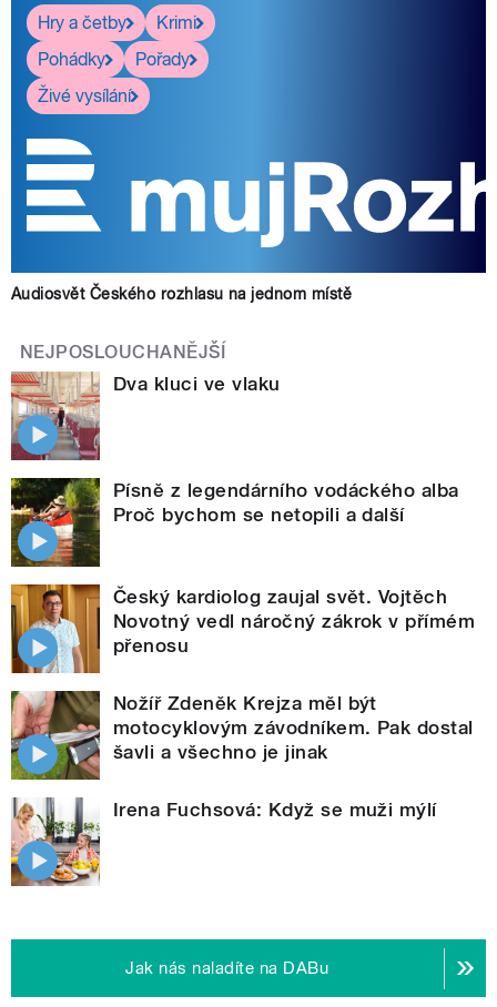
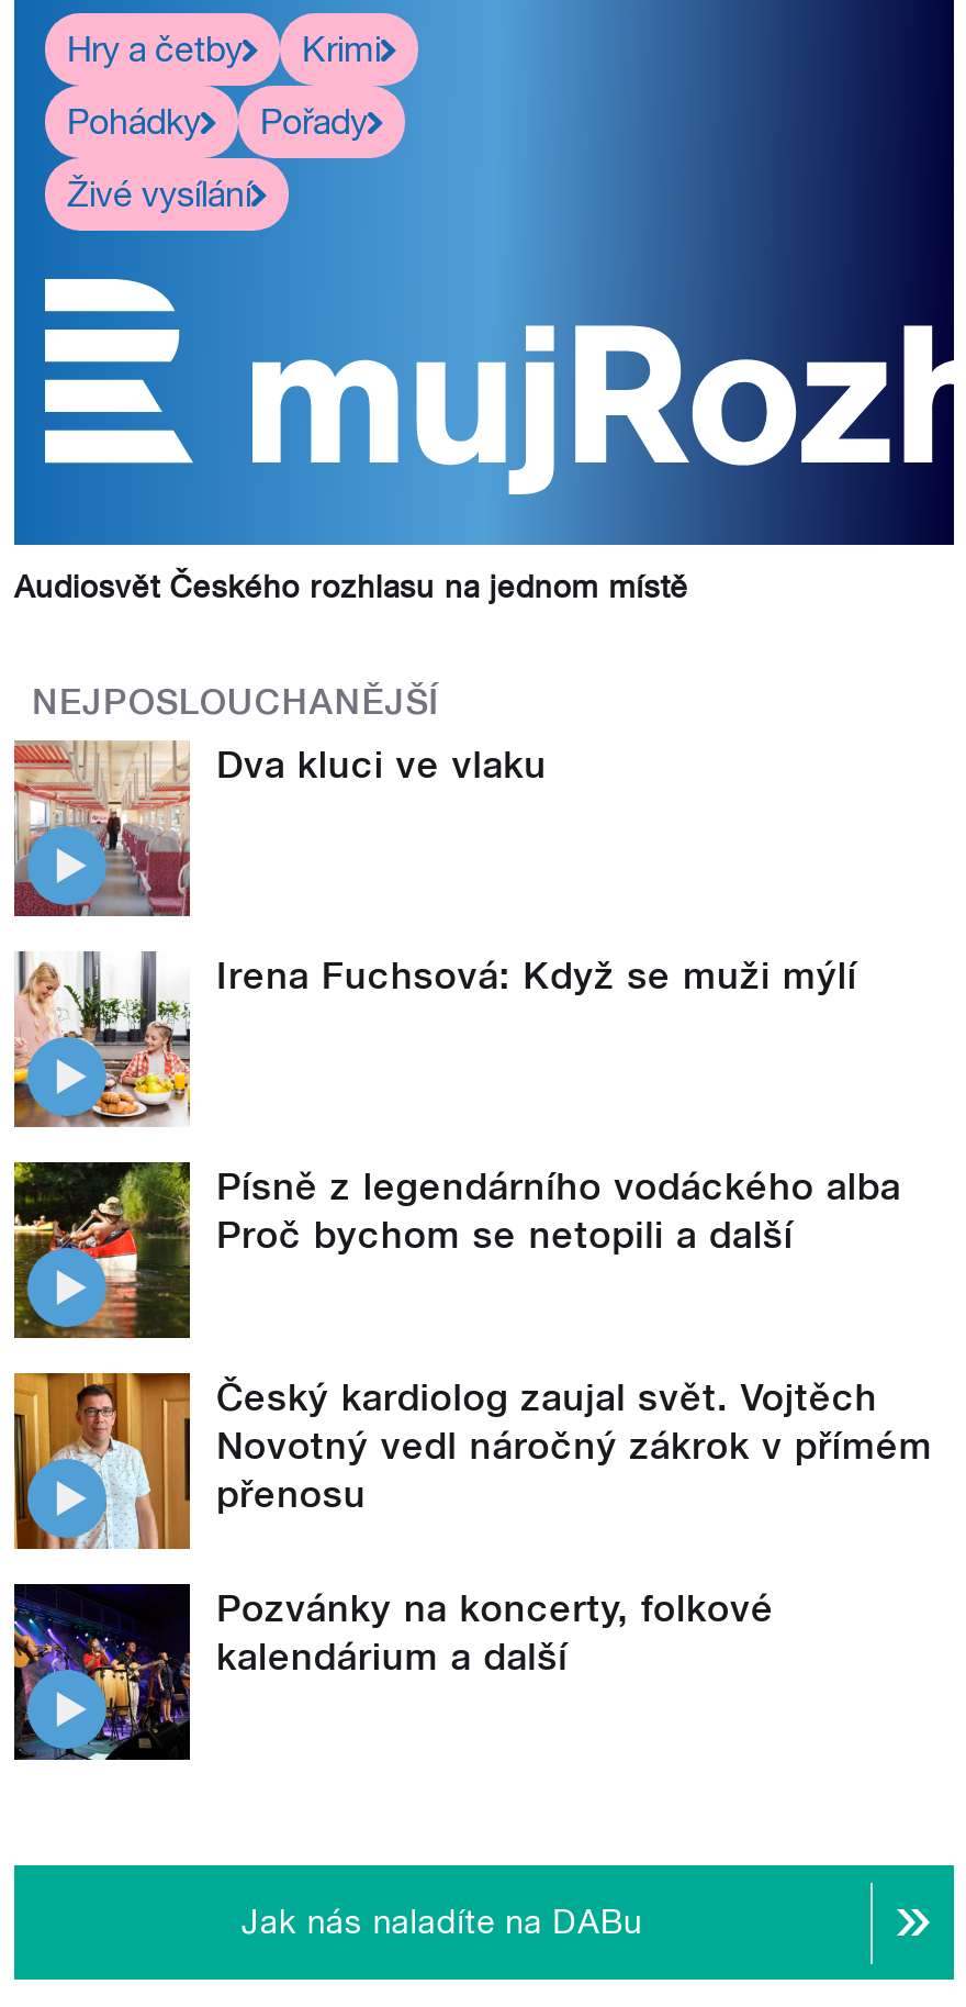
moved down: [image] | Písně z legendárního vodáckého alba | Proč bychom se netopili a další | Český kardiolog zaujal svět. Vojtěch | Novotný vedl náročný zákrok v přímém | přenosu

- [image]
- Nožíř Zdeněk Krejza měl být
- motocyklovým závodníkem. Pak dostal
- šavli a všechno je jinak
+ [image]
+ Pozvánky na koncerty, folkové
+ kalendárium a další

moved up: [image] | Irena Fuchsová: Když se muži mýlí
